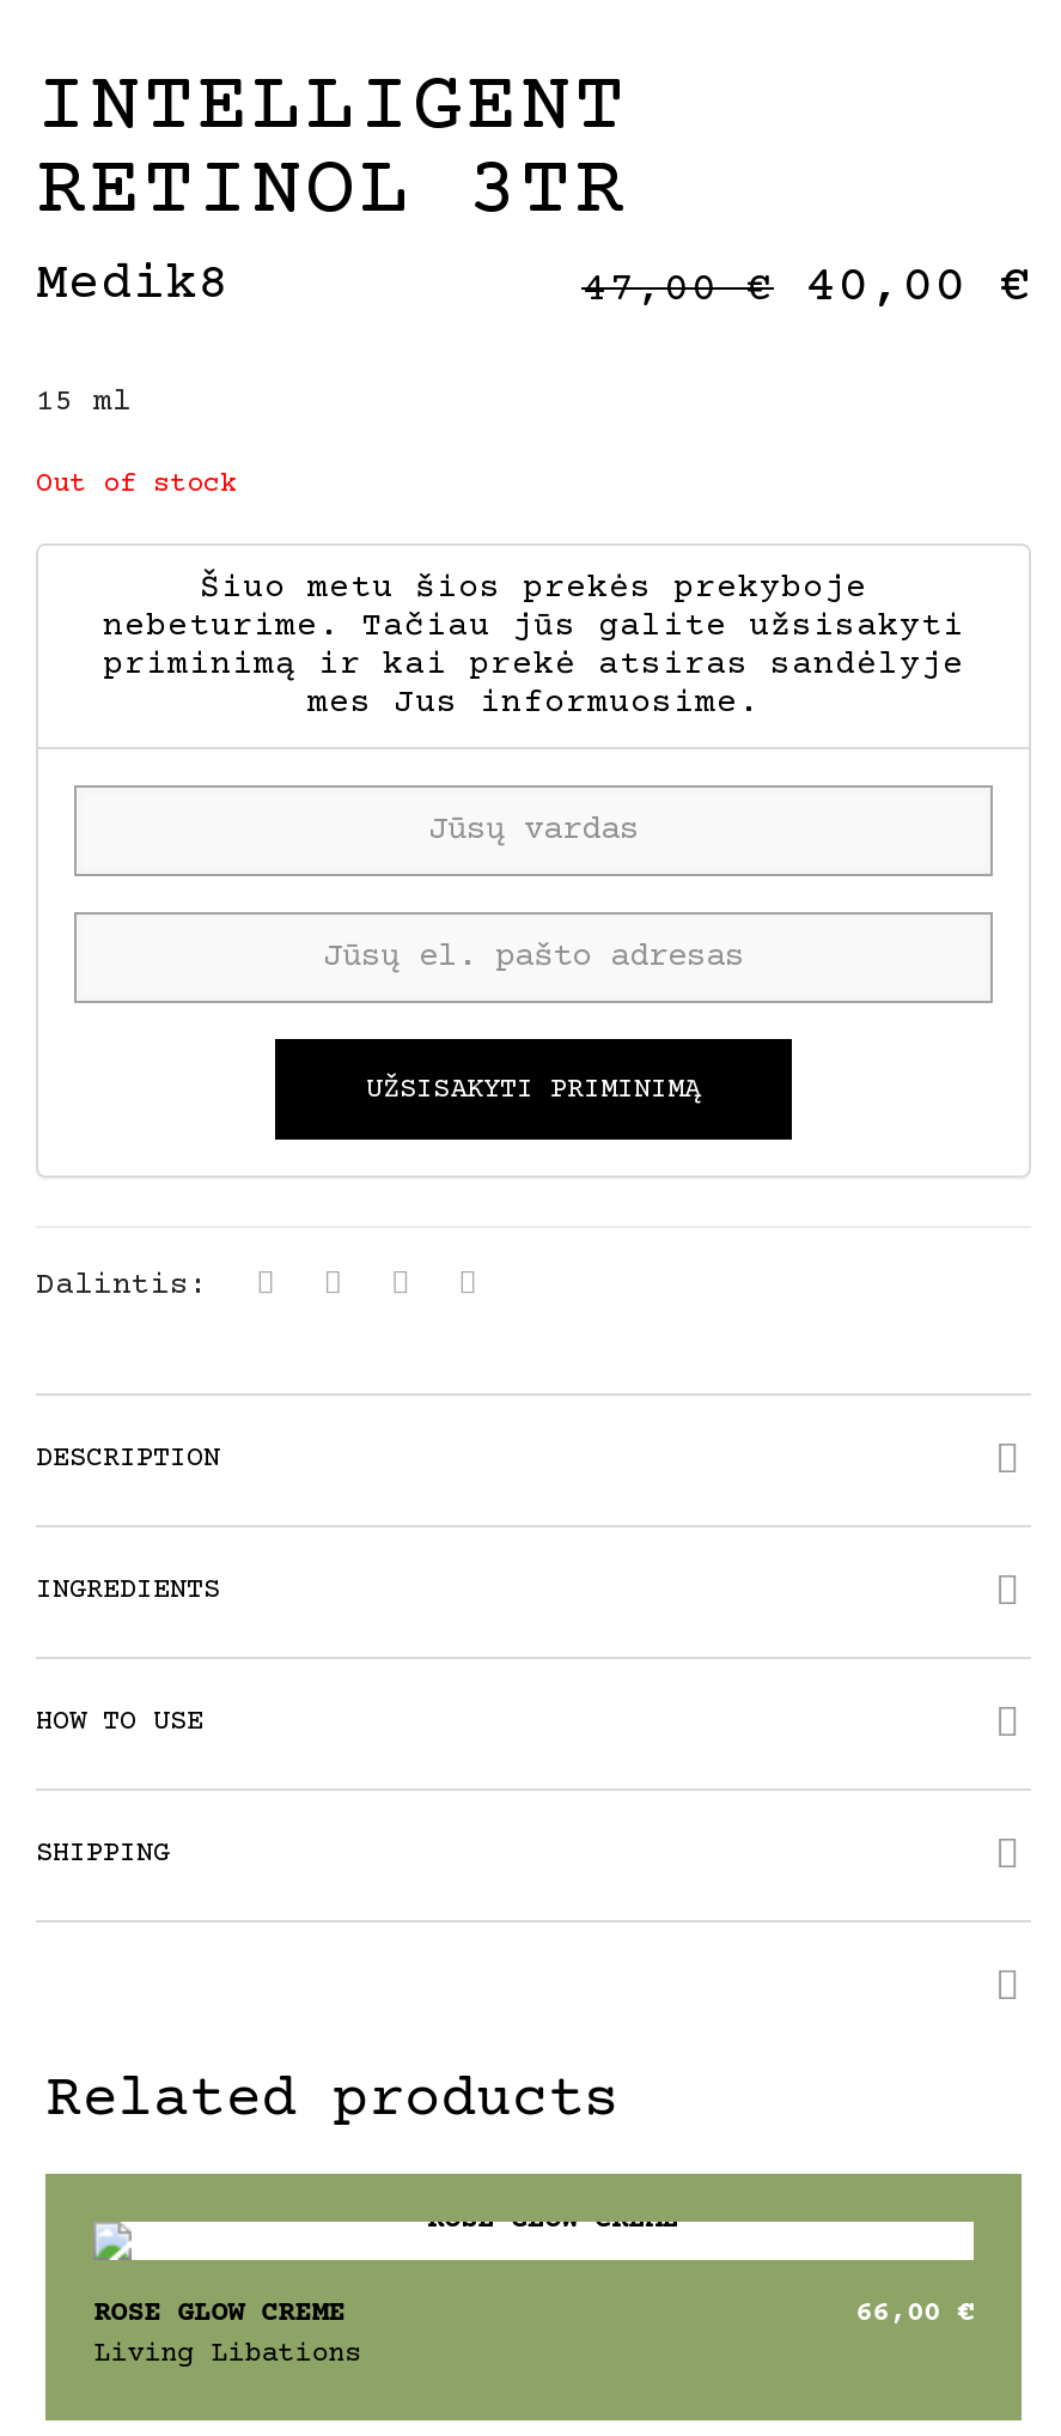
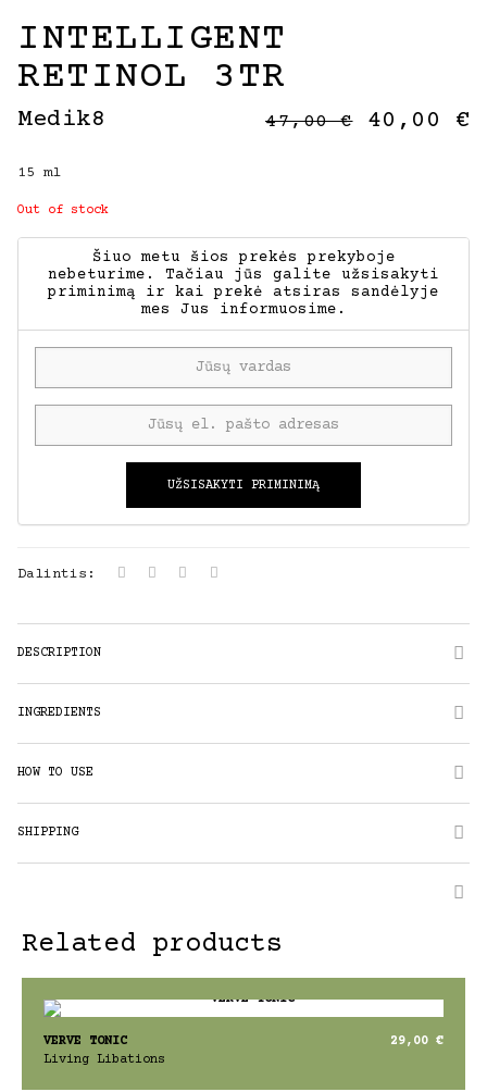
- ROSE GLOW CREME
- 66,00 €
+ VERVE TONIC
+ 29,00 €
